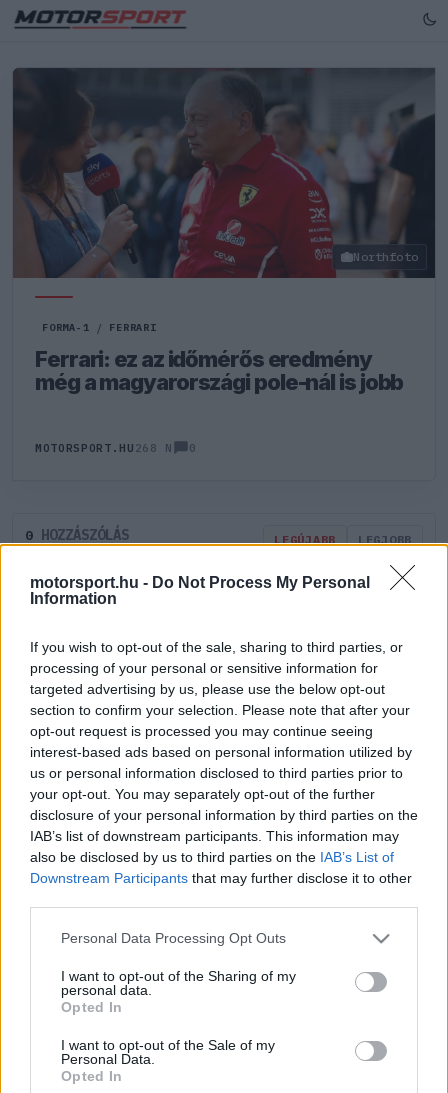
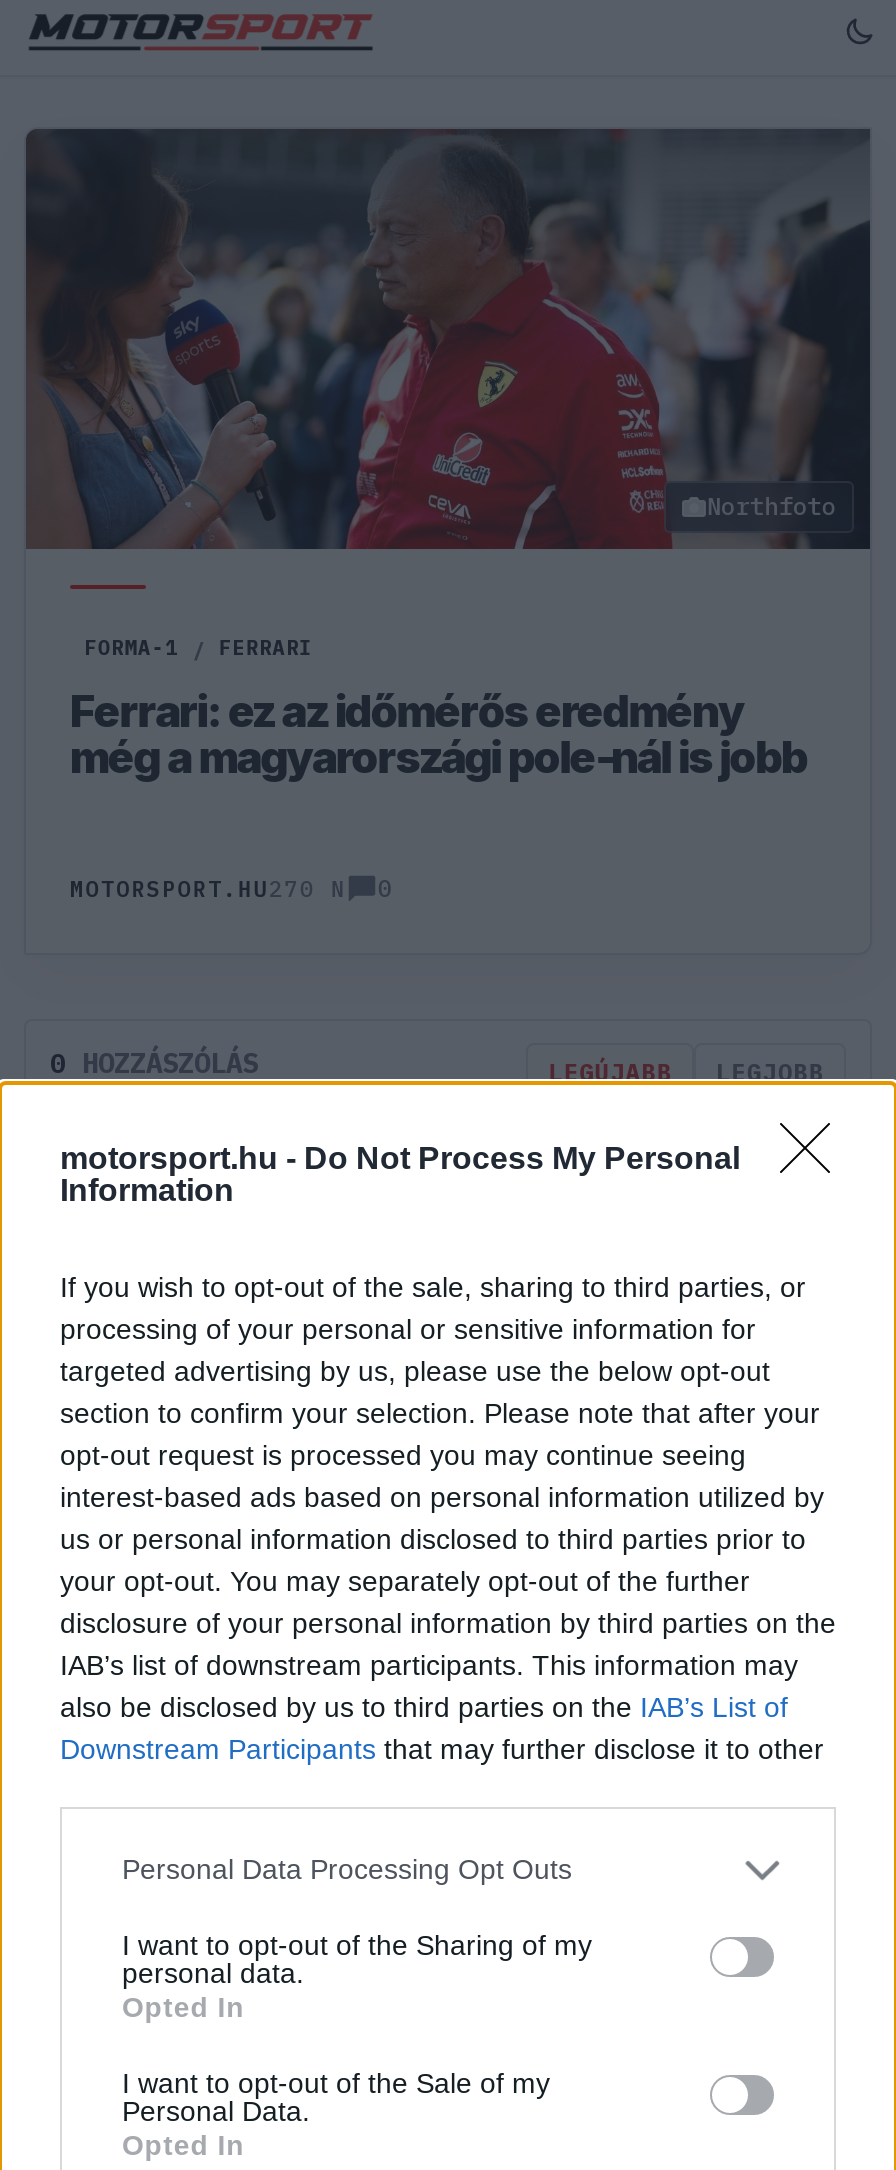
- MOTORSPORT.HU268 N
+ MOTORSPORT.HU270 N
